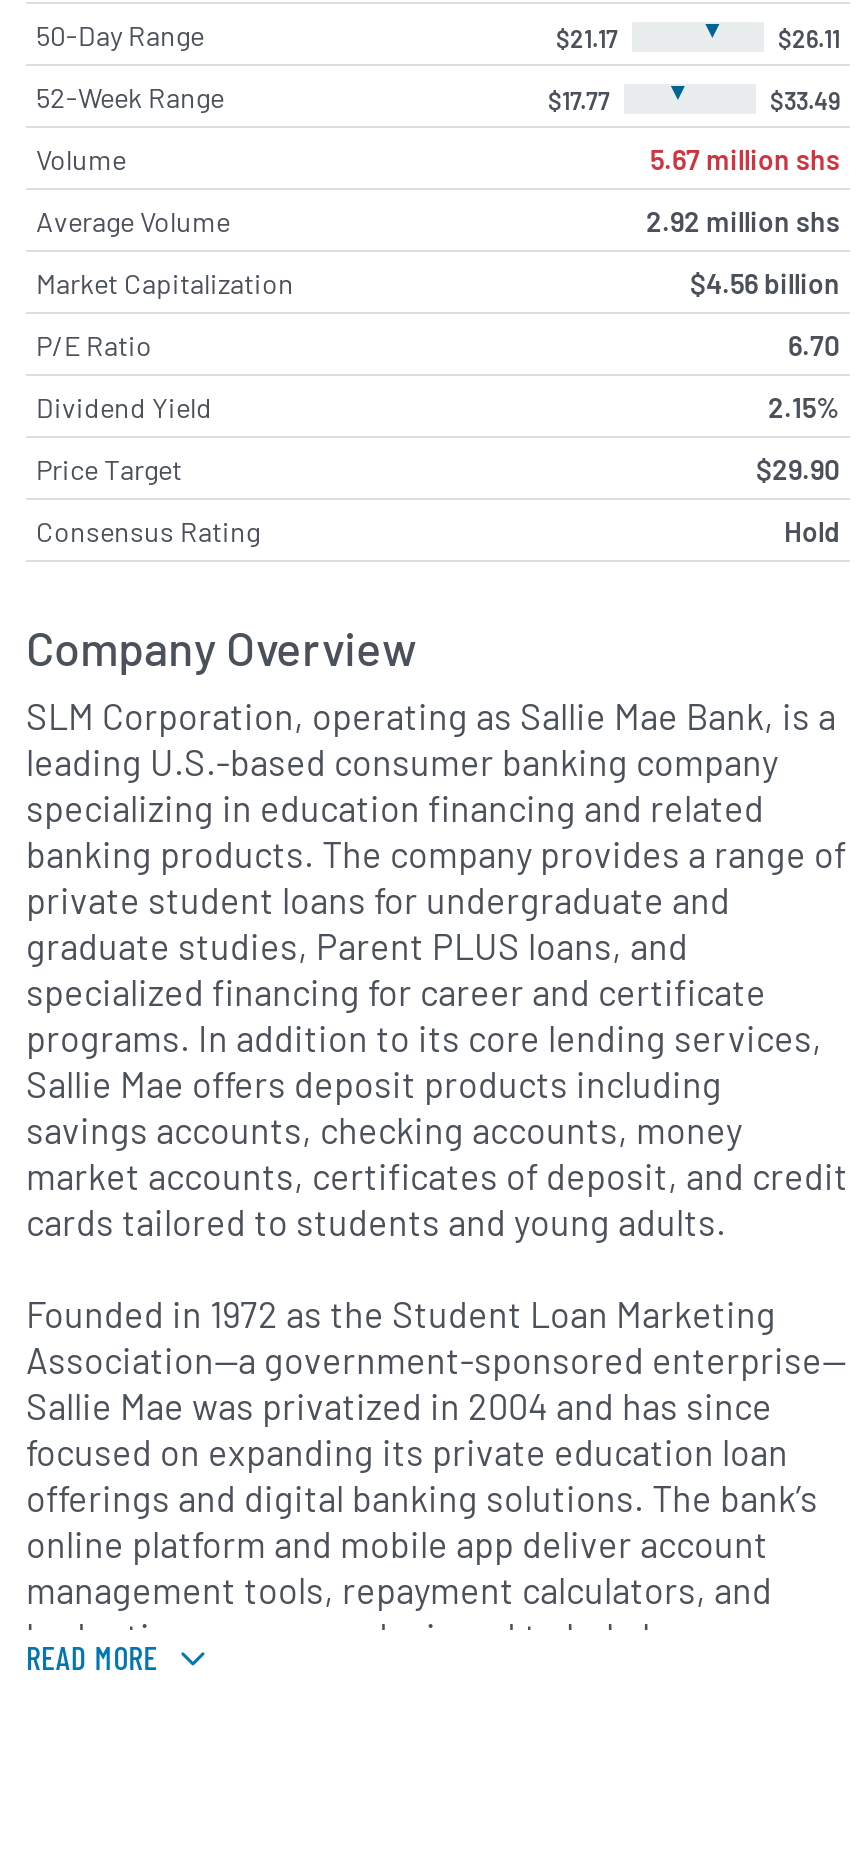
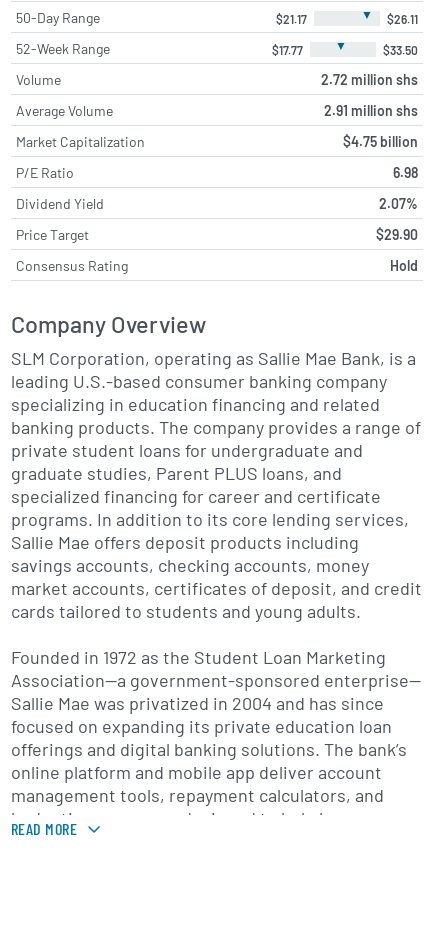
- $33.49
+ $33.50

- 5.67 million shs
+ 2.72 million shs

- 2.92 million shs
+ 2.91 million shs

- $4.56 billion
+ $4.75 billion

- 6.70
+ 6.98

- 2.15%
+ 2.07%
